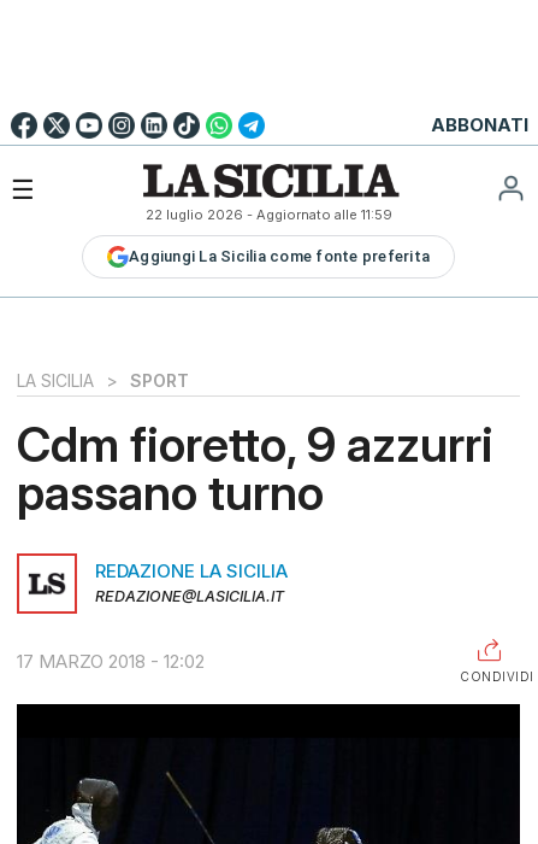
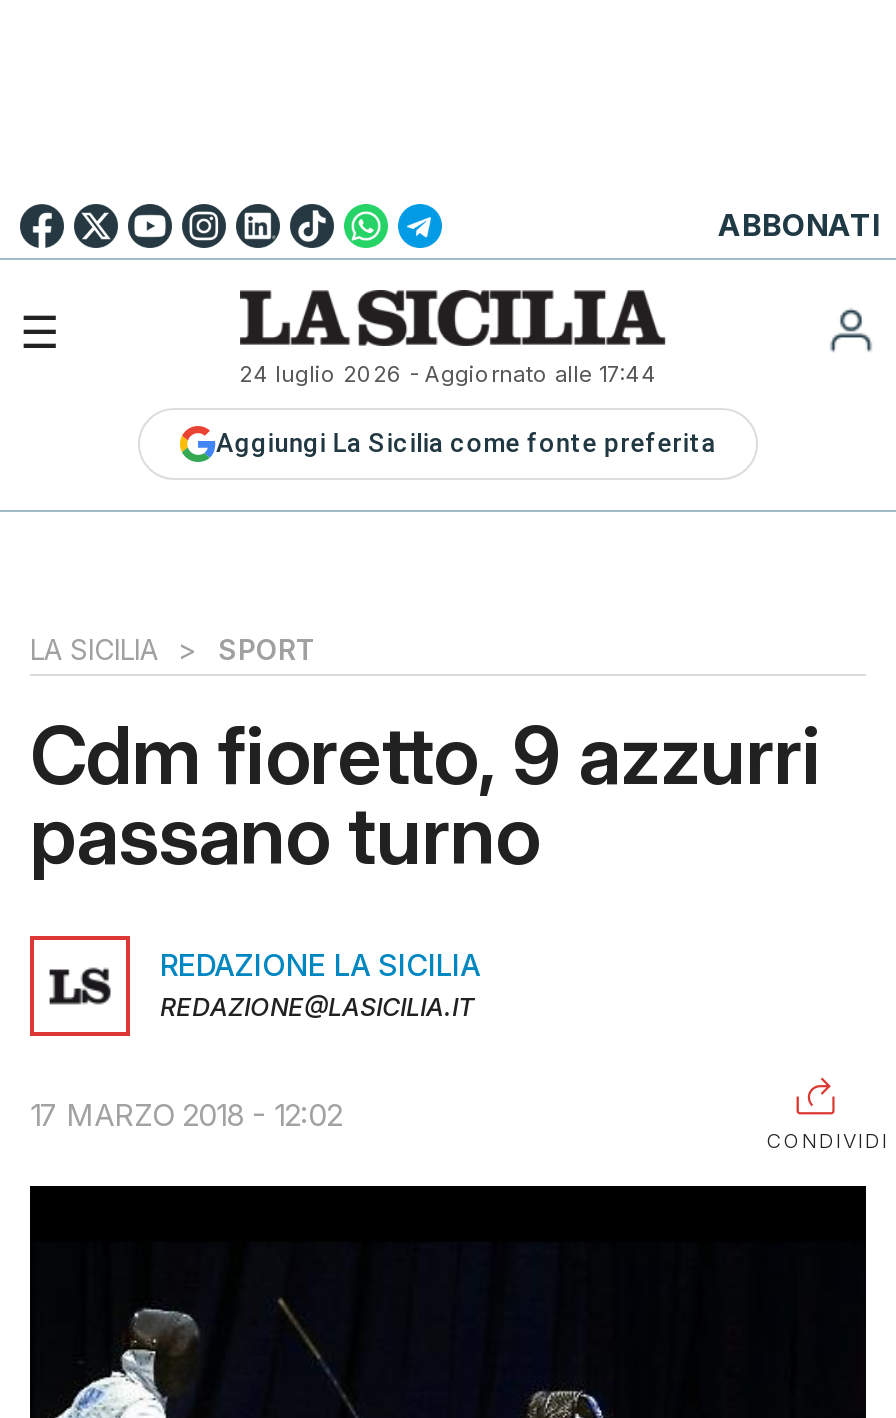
- 22 luglio 2026 - Aggiornato alle 11:59
+ 24 luglio 2026 - Aggiornato alle 17:44
